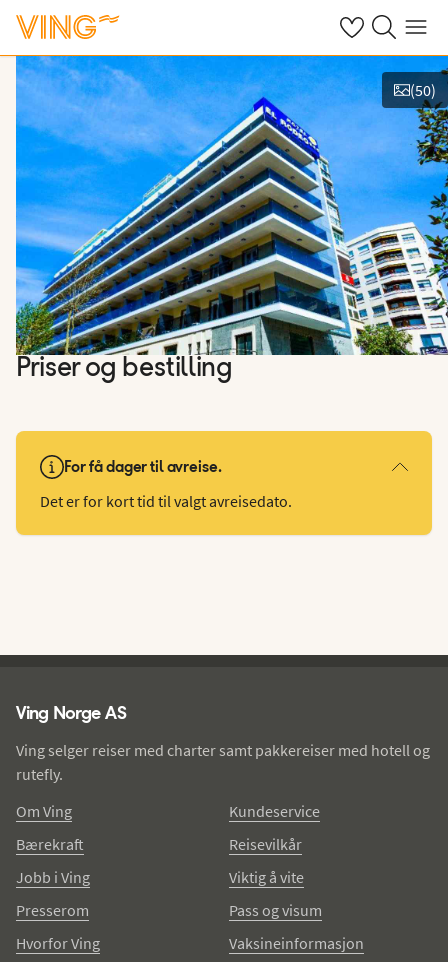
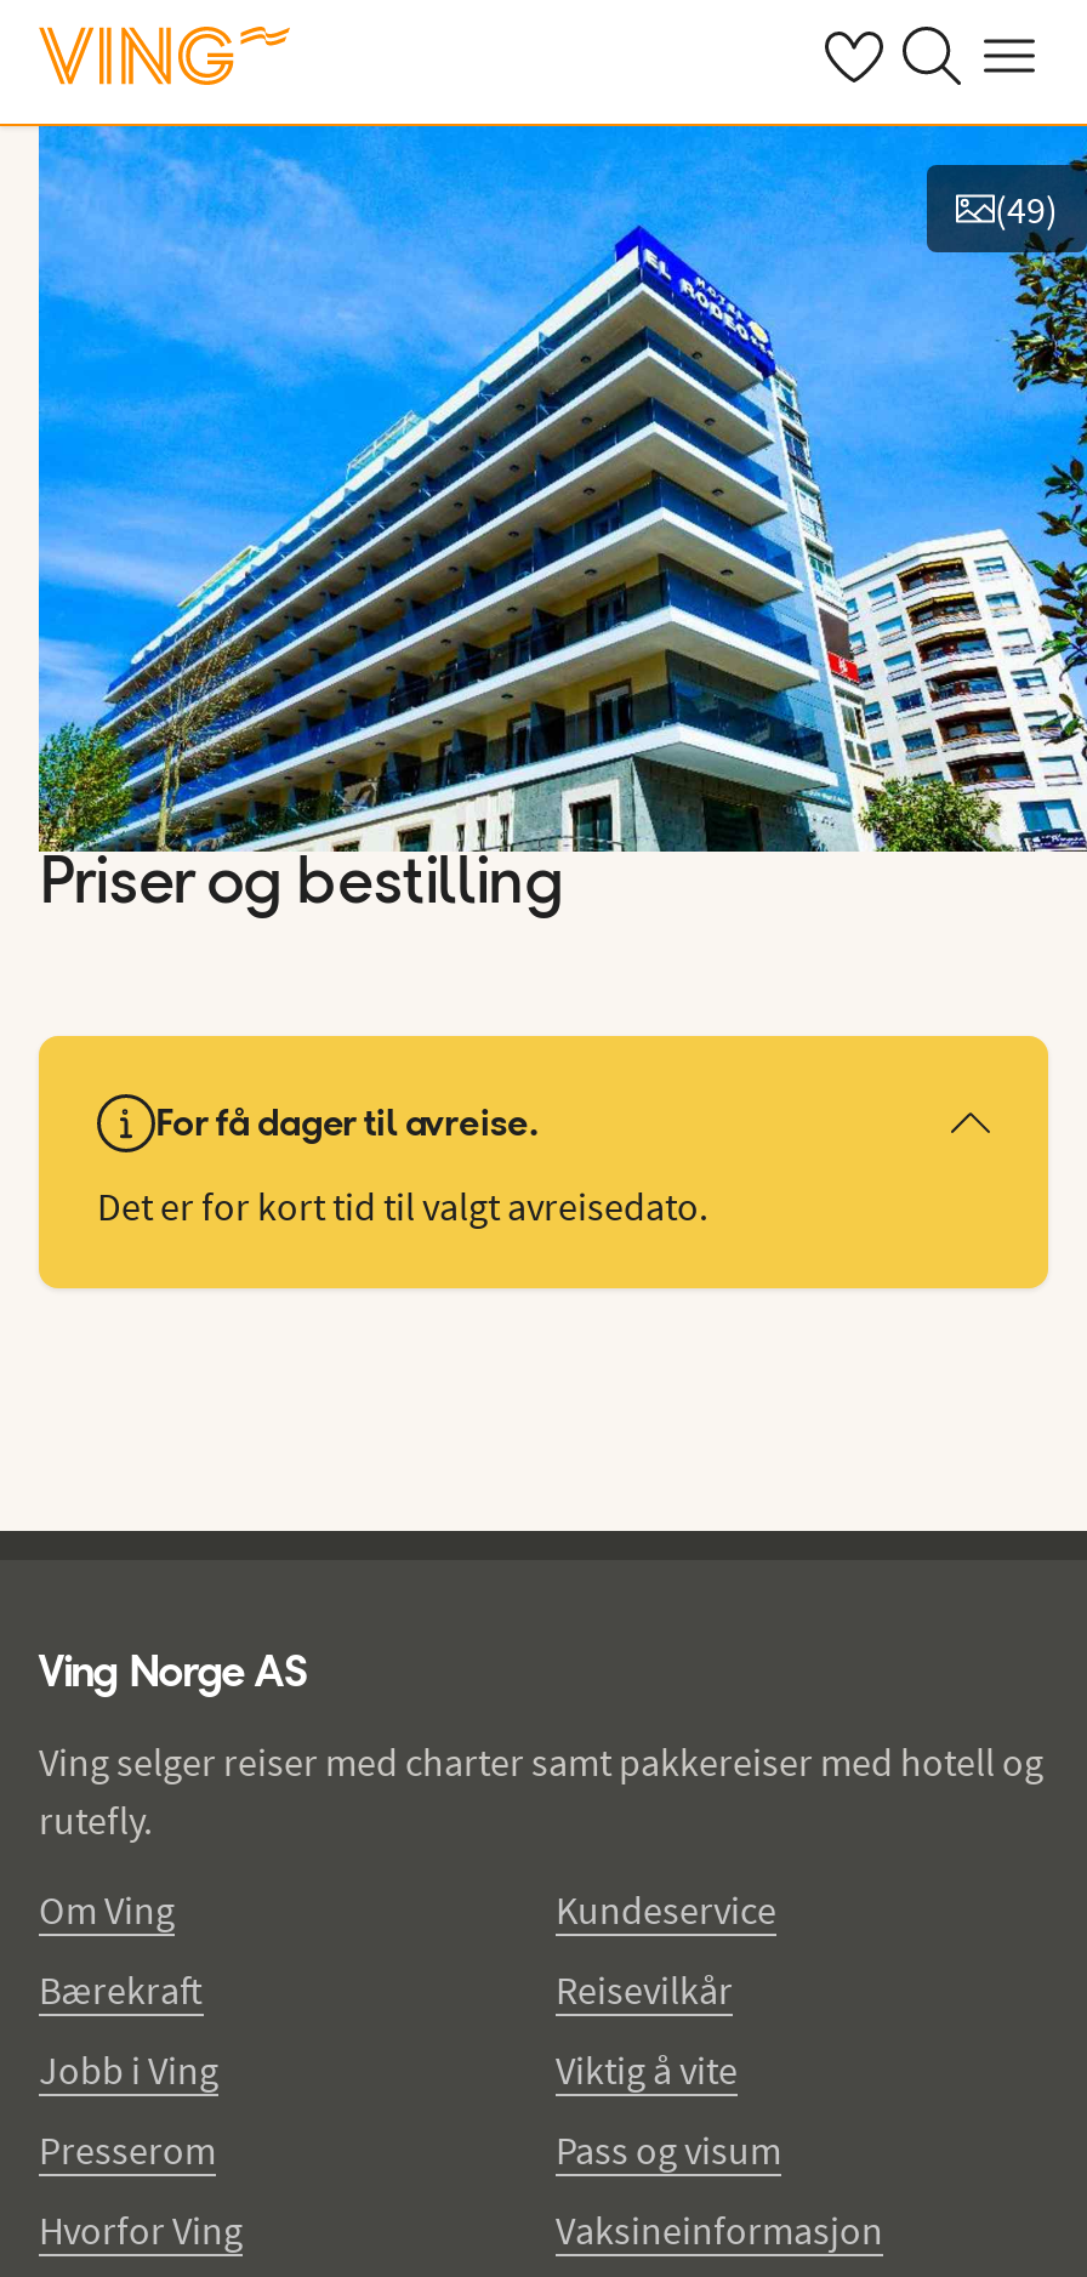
- (50)
+ (49)
